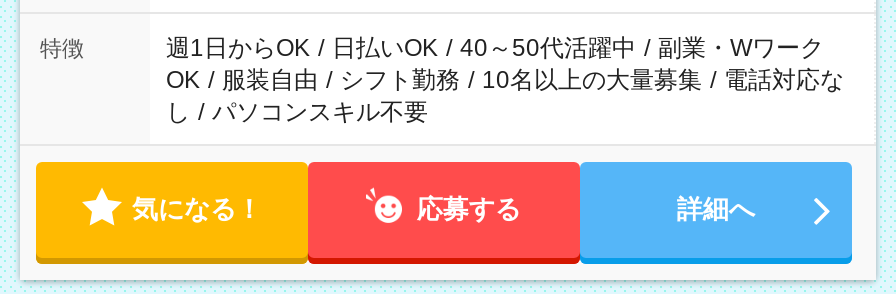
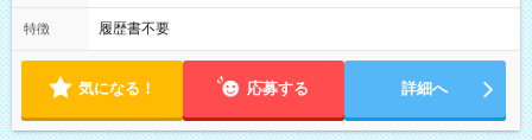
- 週1日からOK / 日払いOK / 40～50代活躍中 / 副業・Wワーク
- OK / 服装自由 / シフト勤務 / 10名以上の大量募集 / 電話対応な
- し / パソコンスキル不要
+ 履歴書不要
